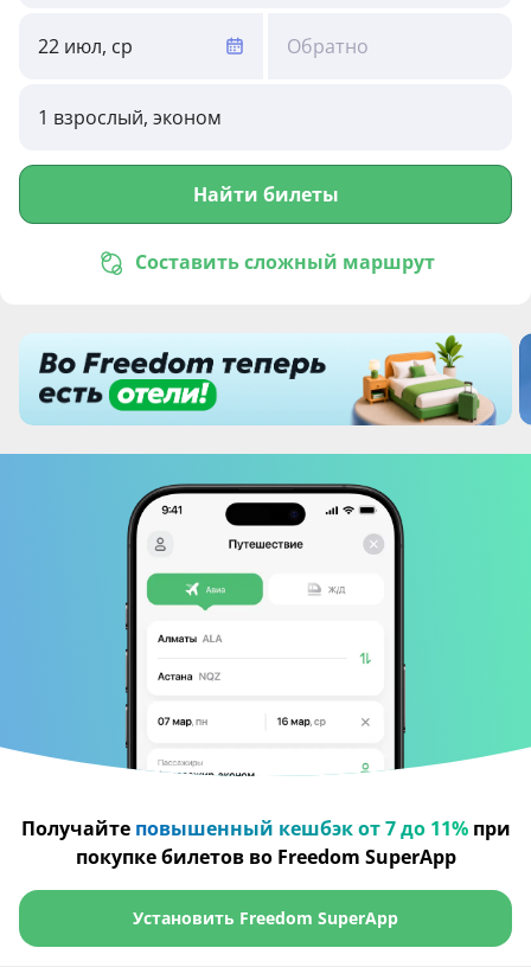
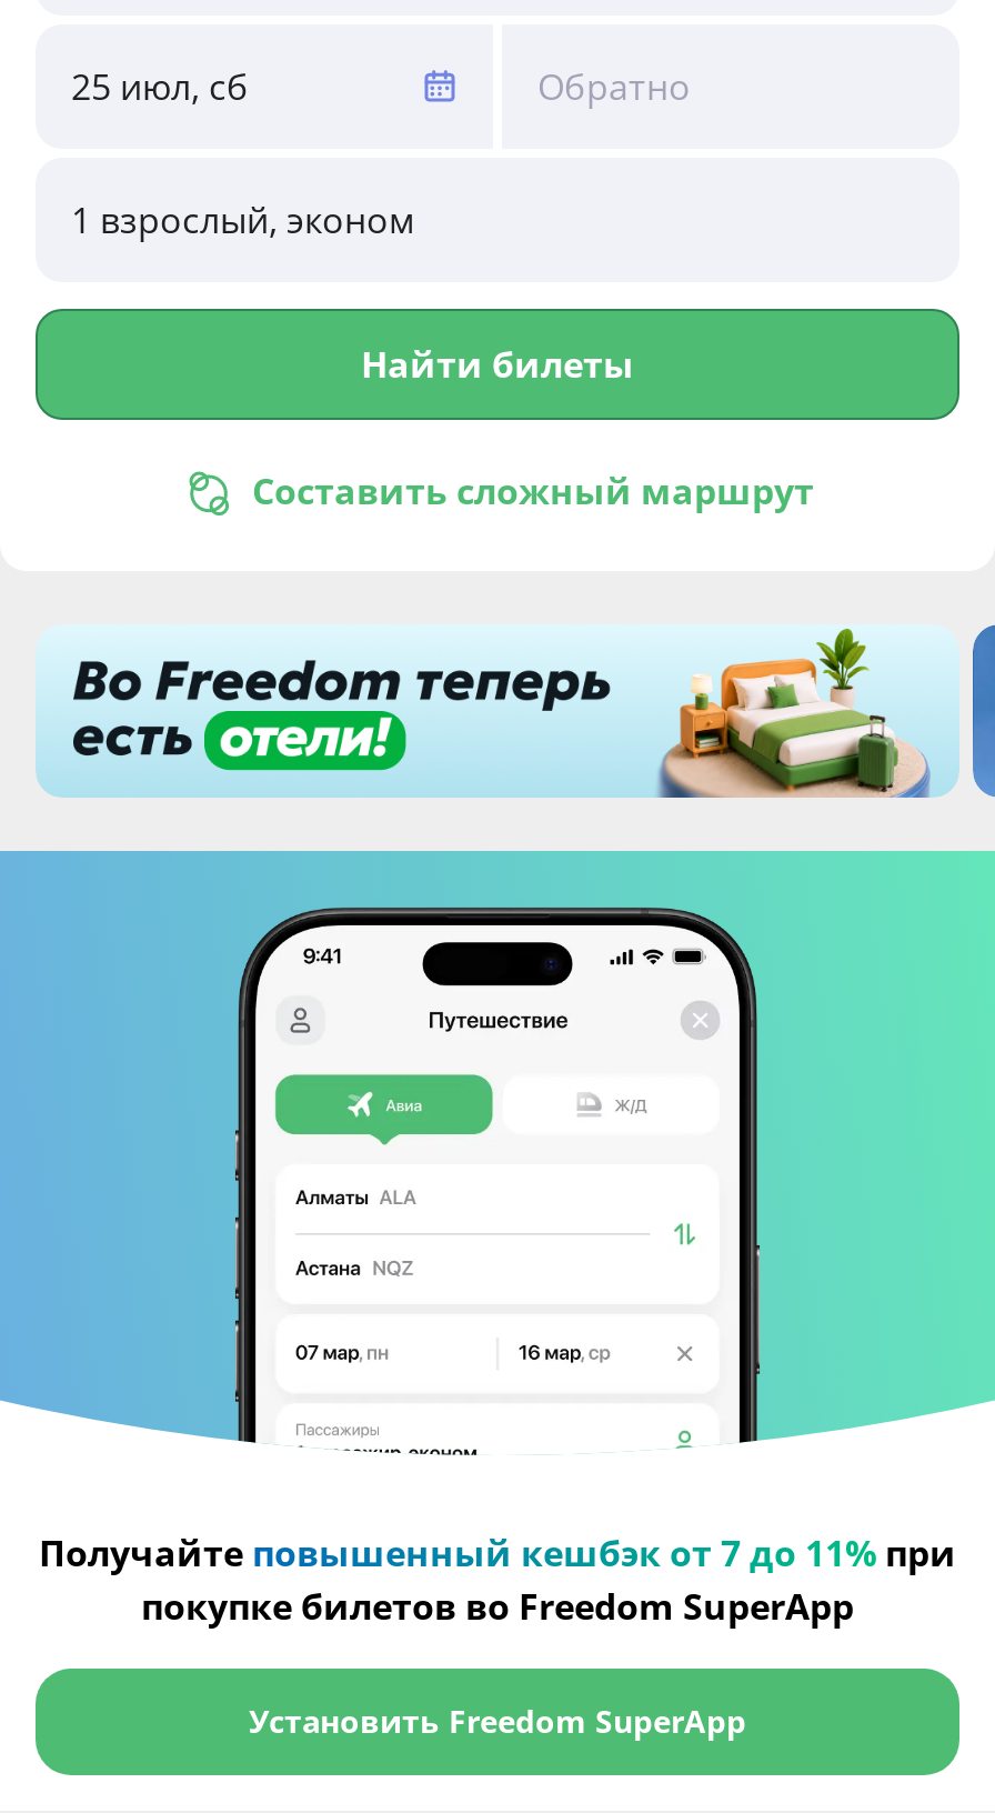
- 22 июл, ср
+ 25 июл, сб
